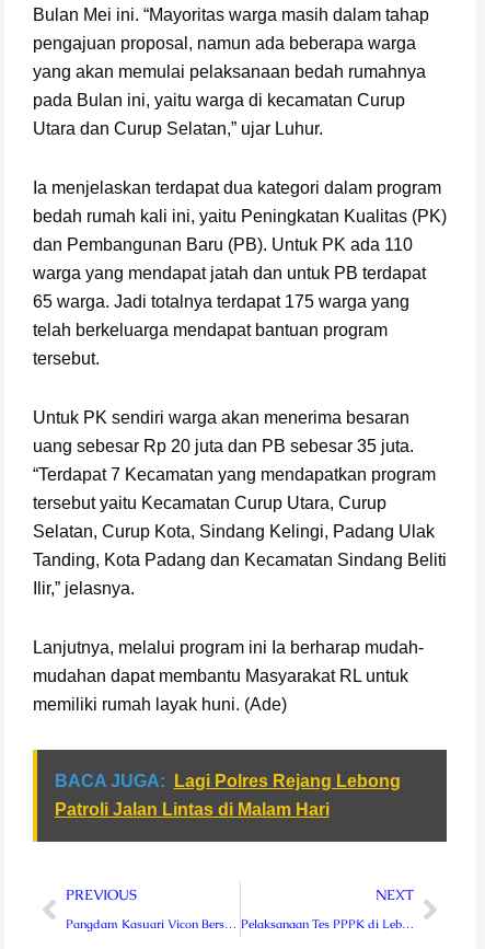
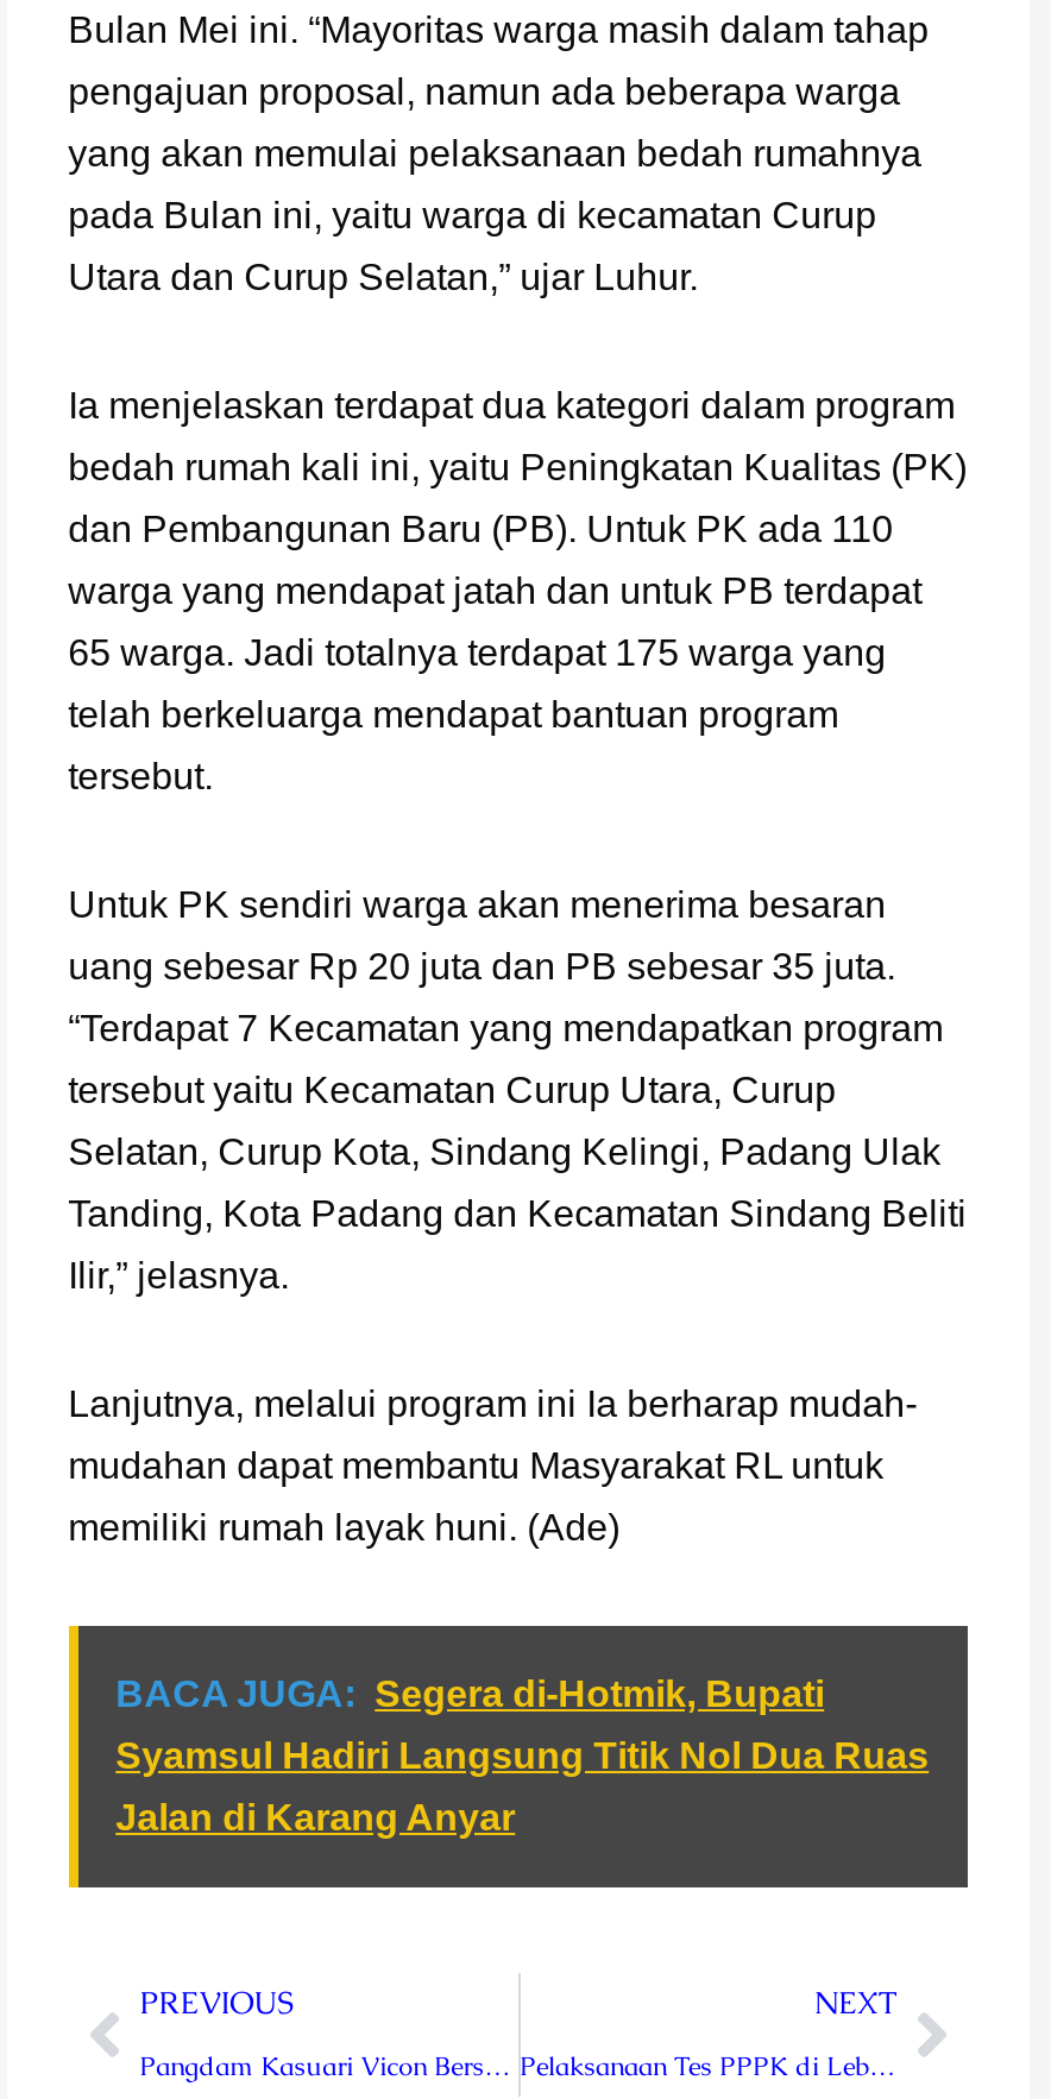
- BACA JUGA: Lagi Polres Rejang Lebong
- Patroli Jalan Lintas di Malam Hari
+ BACA JUGA: Segera di-Hotmik, Bupati
+ Syamsul Hadiri Langsung Titik Nol Dua Ruas
+ Jalan di Karang Anyar
